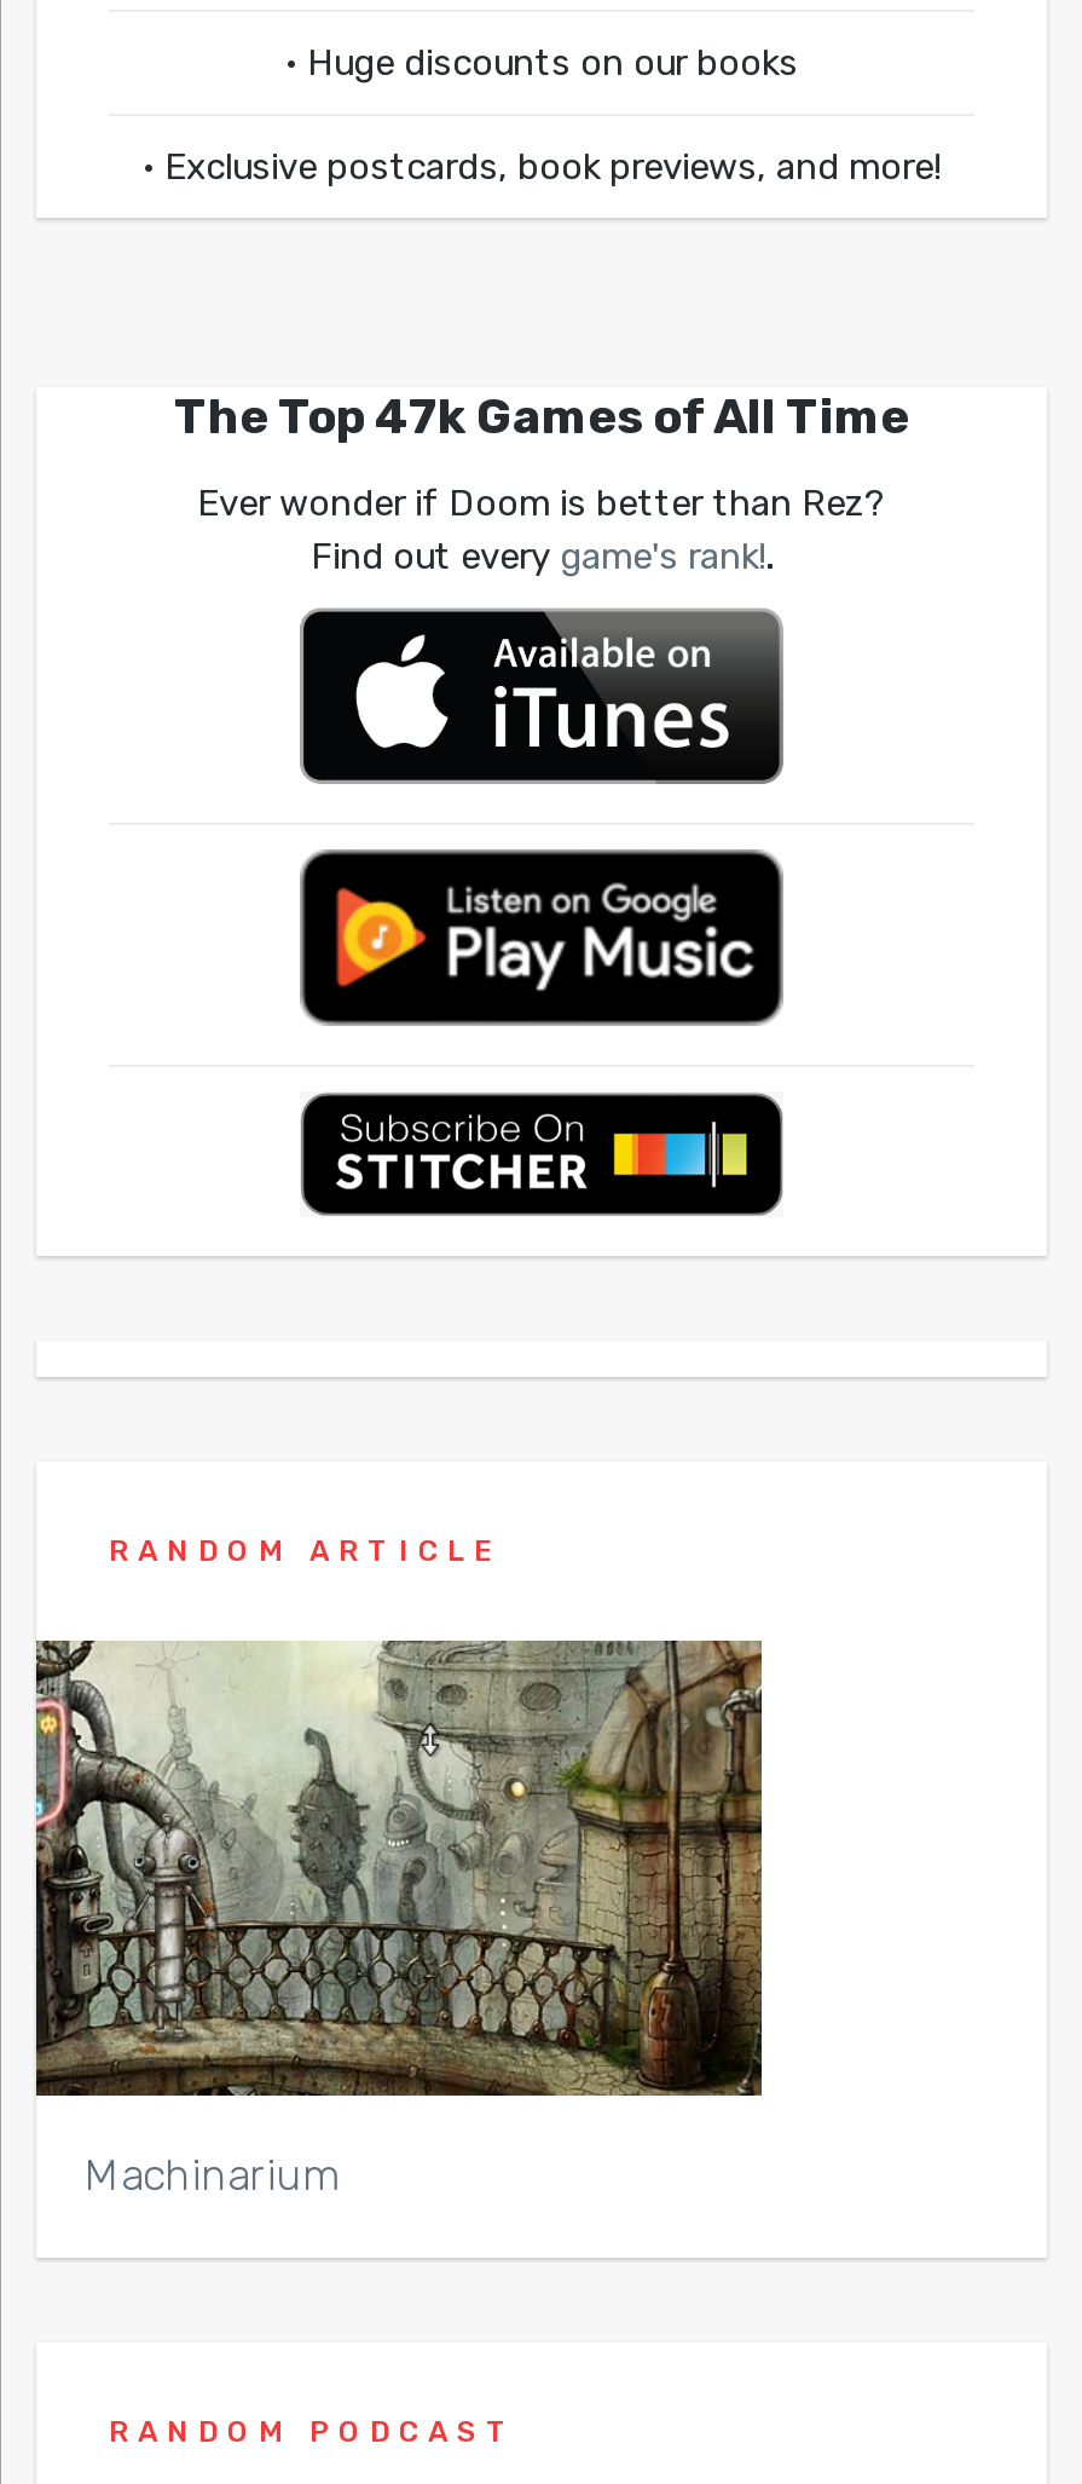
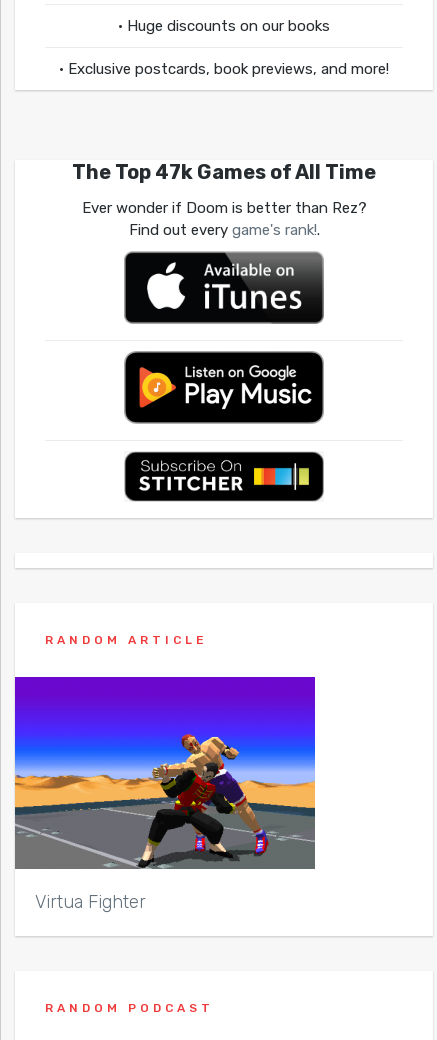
- [image]
- Machinarium
+ [image]
+ Virtua Fighter
